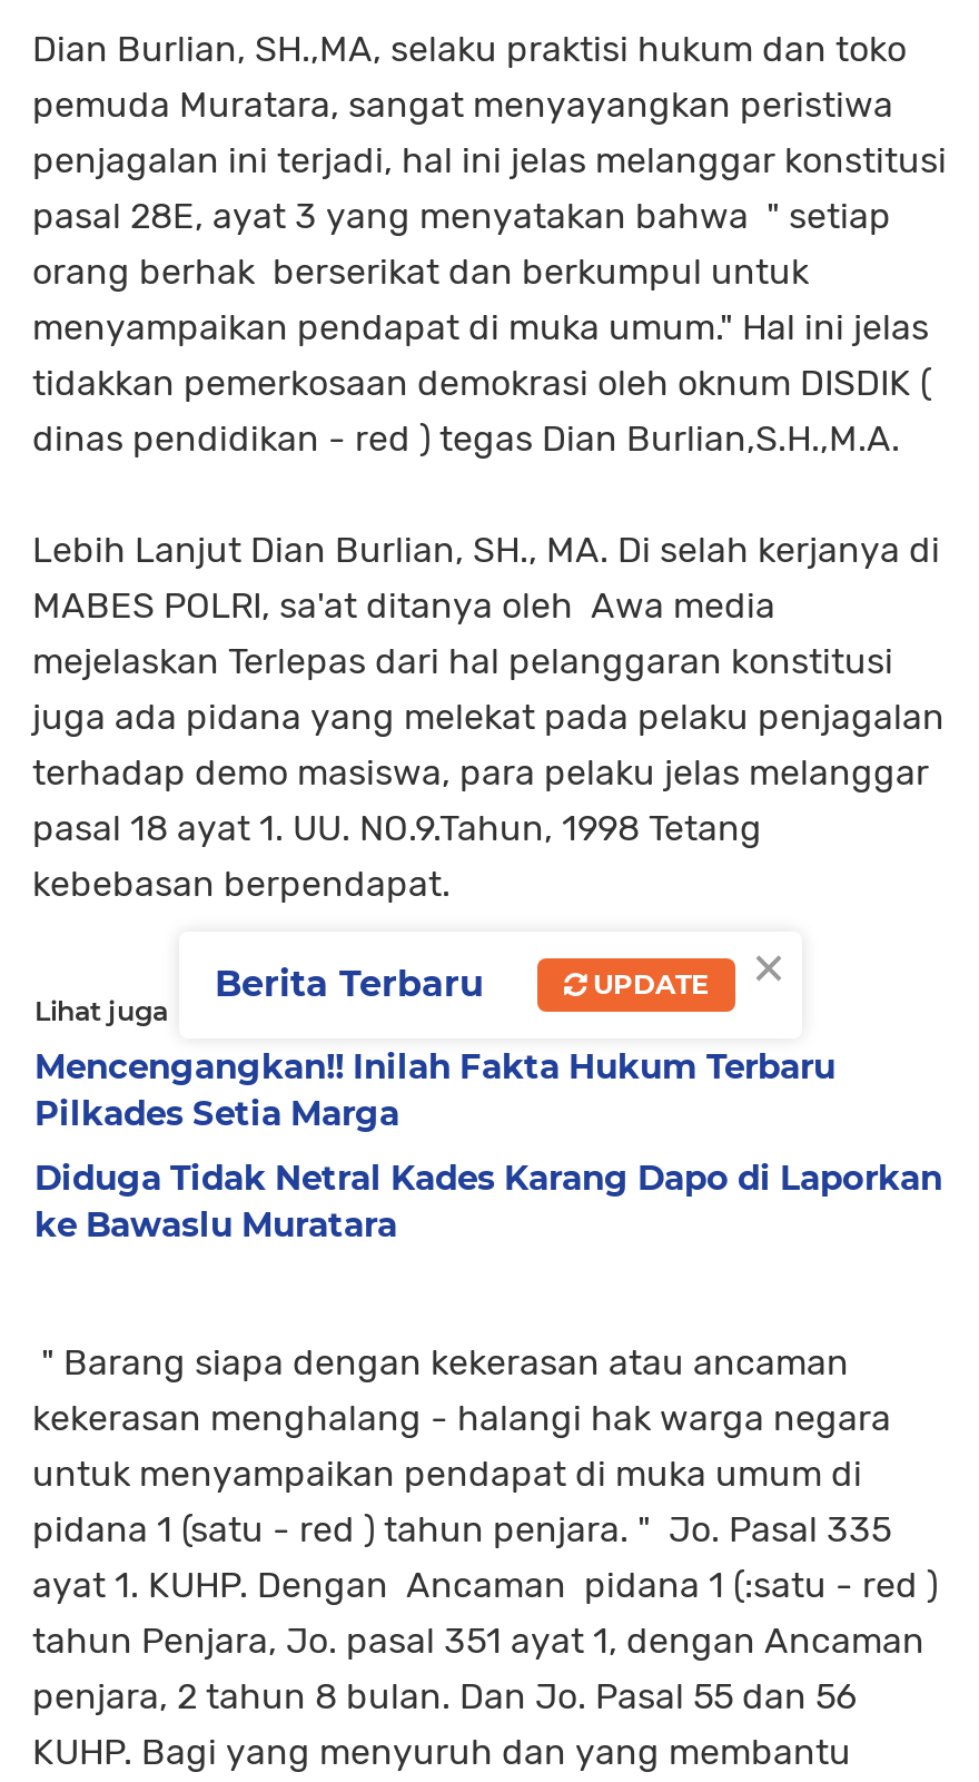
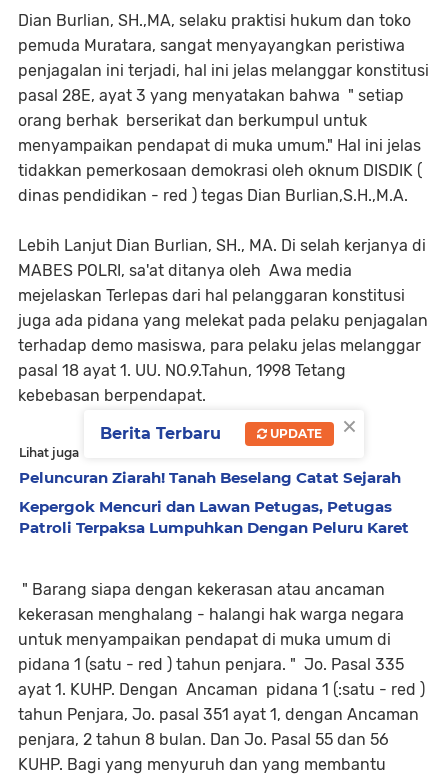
- Mencengangkan!! Inilah Fakta Hukum Terbaru
- Pilkades Setia Marga
+ Peluncuran Ziarah! Tanah Beselang Catat Sejarah

- Diduga Tidak Netral Kades Karang Dapo di Laporkan
- ke Bawaslu Muratara
+ Kepergok Mencuri dan Lawan Petugas, Petugas
+ Patroli Terpaksa Lumpuhkan Dengan Peluru Karet
